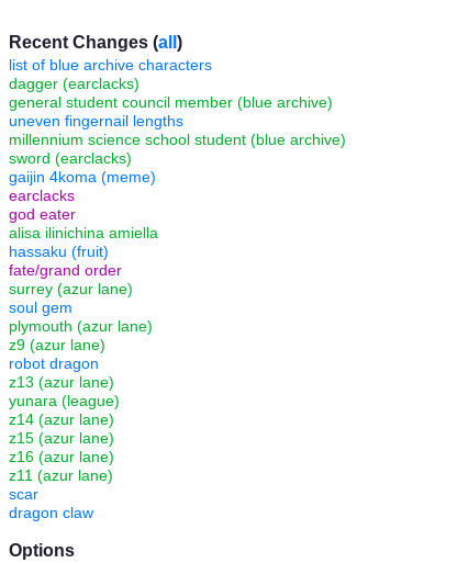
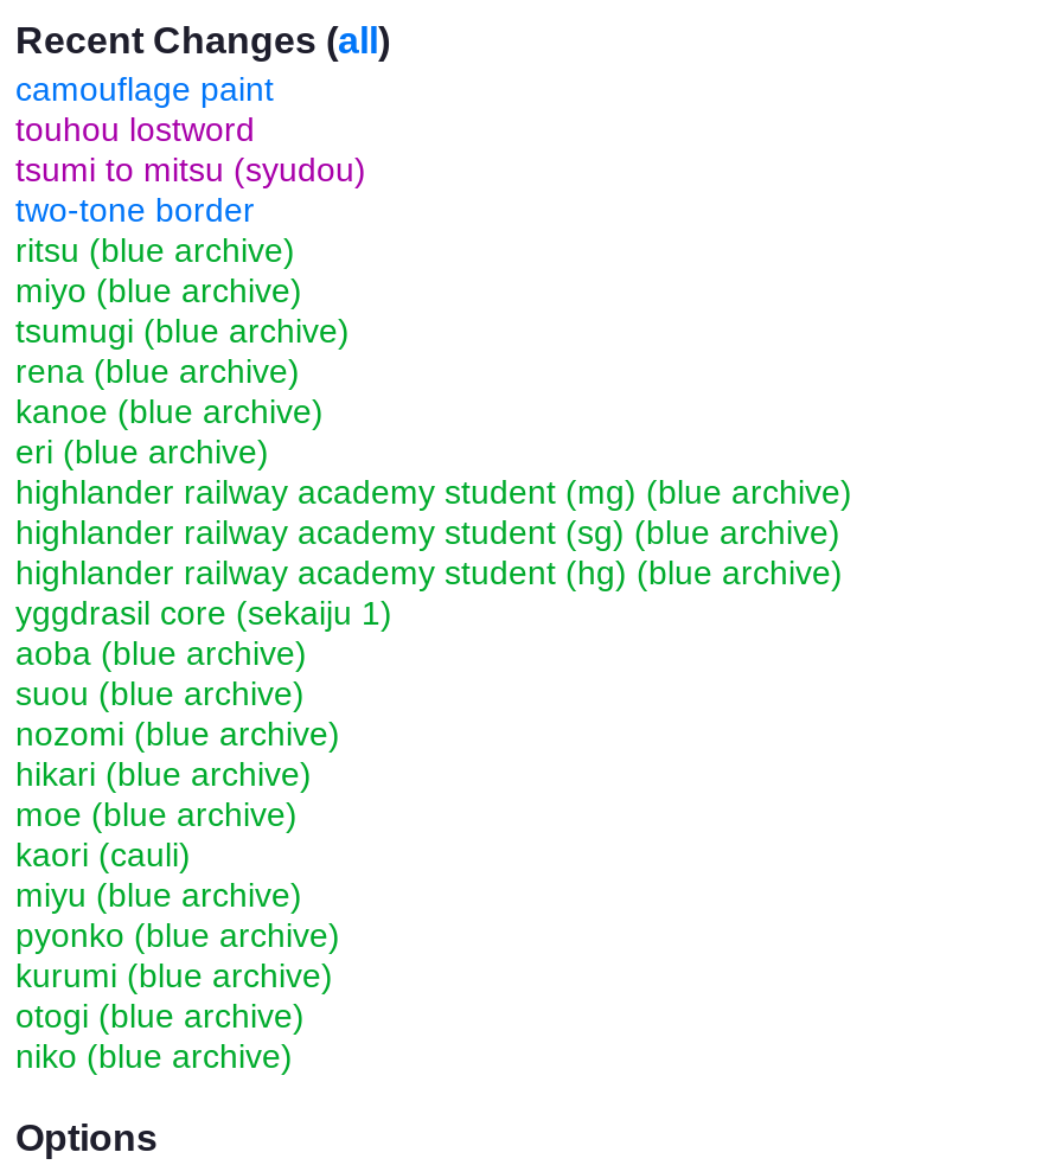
- list of blue archive characters
- dagger (earclacks)
- general student council member (blue archive)
- uneven fingernail lengths
- millennium science school student (blue archive)
- sword (earclacks)
- gaijin 4koma (meme)
- earclacks
- god eater
- alisa ilinichina amiella
- hassaku (fruit)
- fate/grand order
- surrey (azur lane)
- soul gem
- plymouth (azur lane)
- z9 (azur lane)
- robot dragon
- z13 (azur lane)
- yunara (league)
- z14 (azur lane)
- z15 (azur lane)
- z16 (azur lane)
- z11 (azur lane)
- scar
- dragon claw
+ camouflage paint
+ touhou lostword
+ tsumi to mitsu (syudou)
+ two-tone border
+ ritsu (blue archive)
+ miyo (blue archive)
+ tsumugi (blue archive)
+ rena (blue archive)
+ kanoe (blue archive)
+ eri (blue archive)
+ highlander railway academy student (mg) (blue archive)
+ highlander railway academy student (sg) (blue archive)
+ highlander railway academy student (hg) (blue archive)
+ yggdrasil core (sekaiju 1)
+ aoba (blue archive)
+ suou (blue archive)
+ nozomi (blue archive)
+ hikari (blue archive)
+ moe (blue archive)
+ kaori (cauli)
+ miyu (blue archive)
+ pyonko (blue archive)
+ kurumi (blue archive)
+ otogi (blue archive)
+ niko (blue archive)
